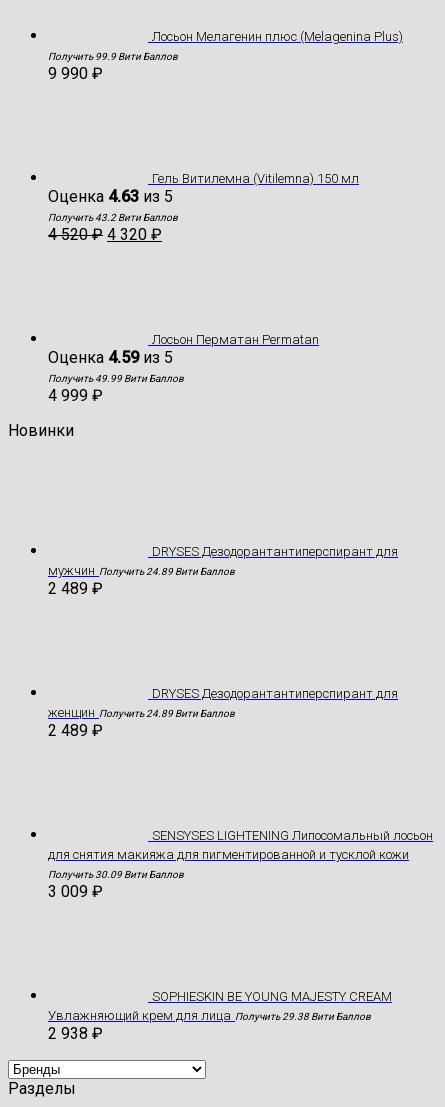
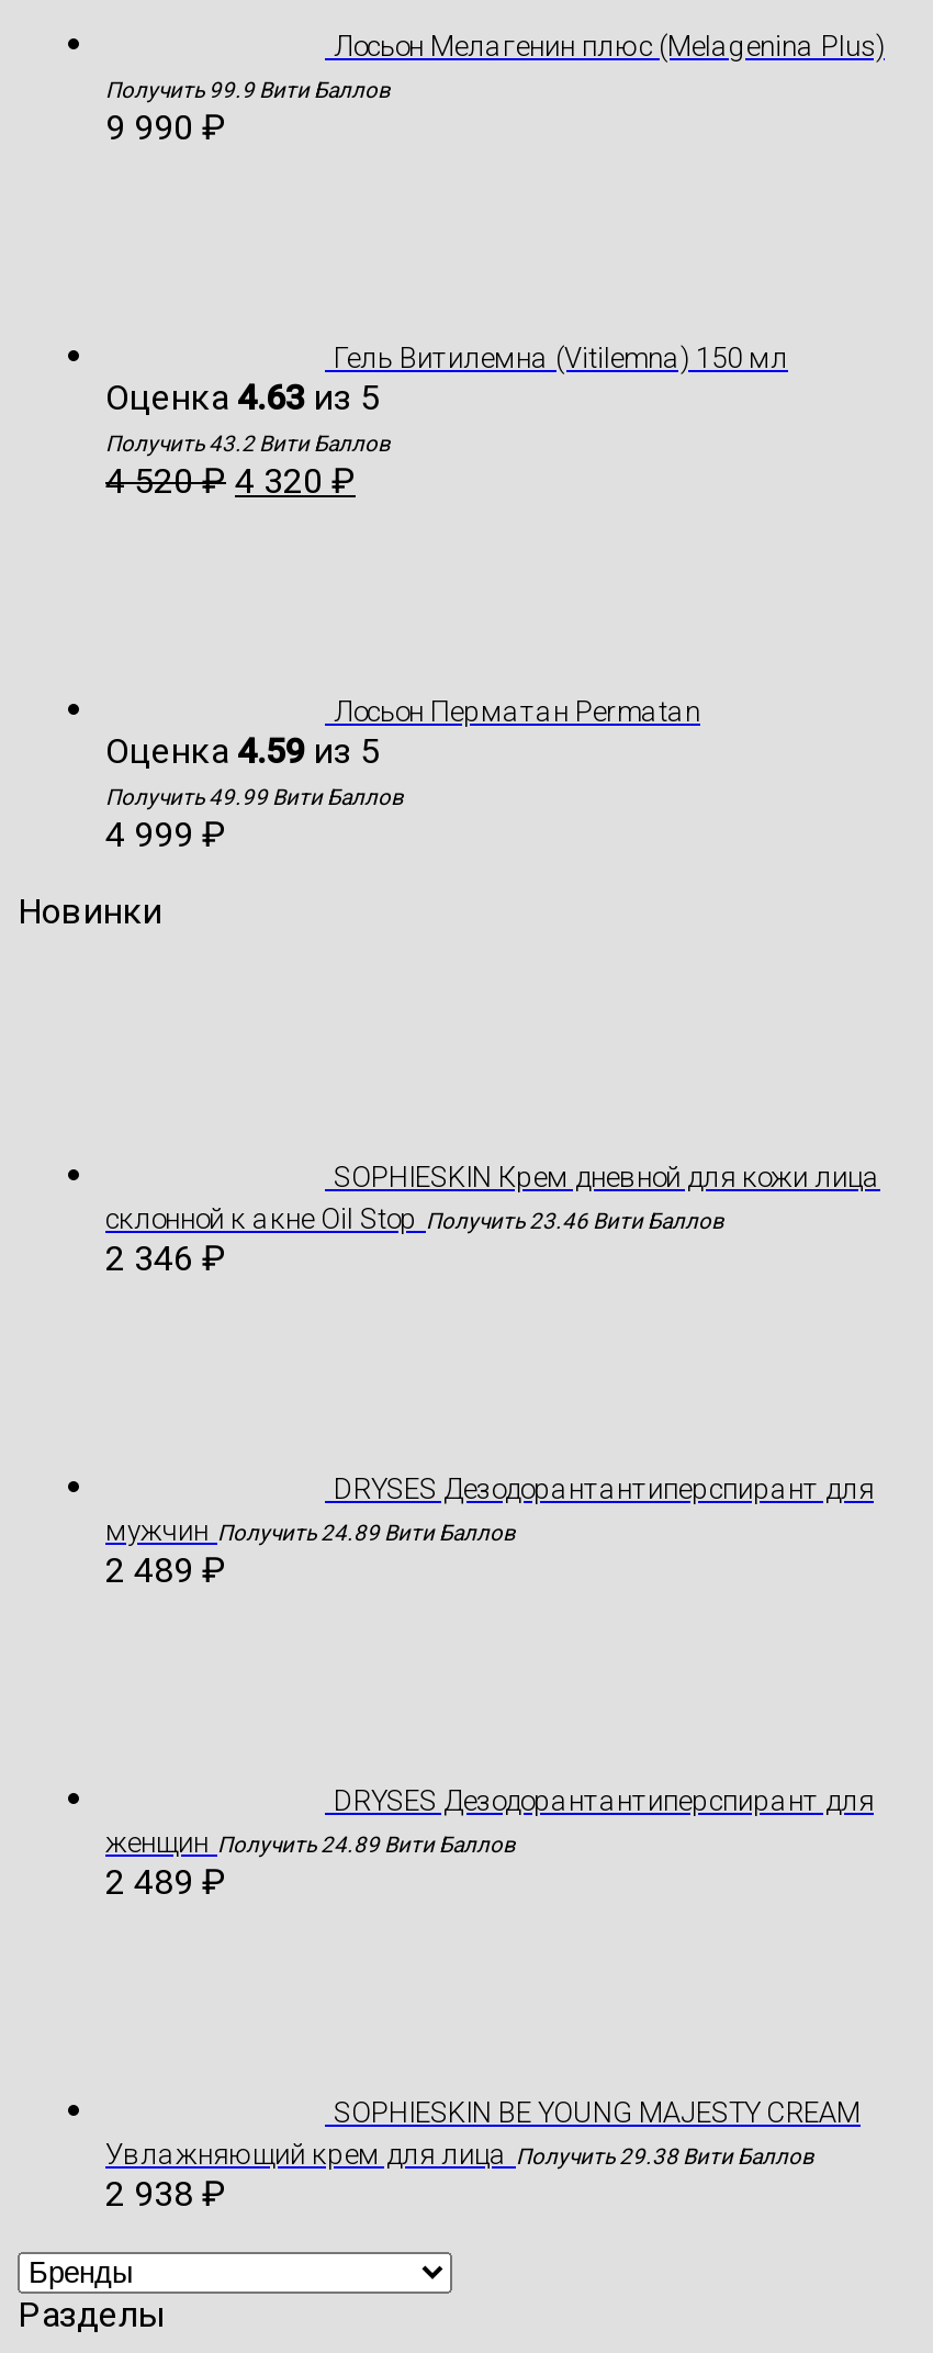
+ SOPHIESKIN Крем дневной для кожи лица
+ склонной к акне Oil Stop Получить 23.46 Вити Баллов
+ 2 346 ₽

moved down: DRYSES Дезодорантантиперспирант для | мужчин Получить 24.89 Вити Баллов | 2 489 ₽ | DRYSES Дезодорантантиперспирант для | женщин Получить 24.89 Вити Баллов | 2 489 ₽

- SENSYSES LIGHTENING Липосомальный лосьон
- для снятия макияжа для пигментированной и тусклой кожи
- Получить 30.09 Вити Баллов
- 3 009 ₽
